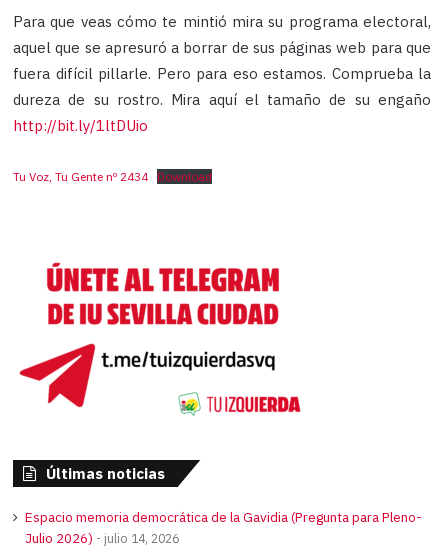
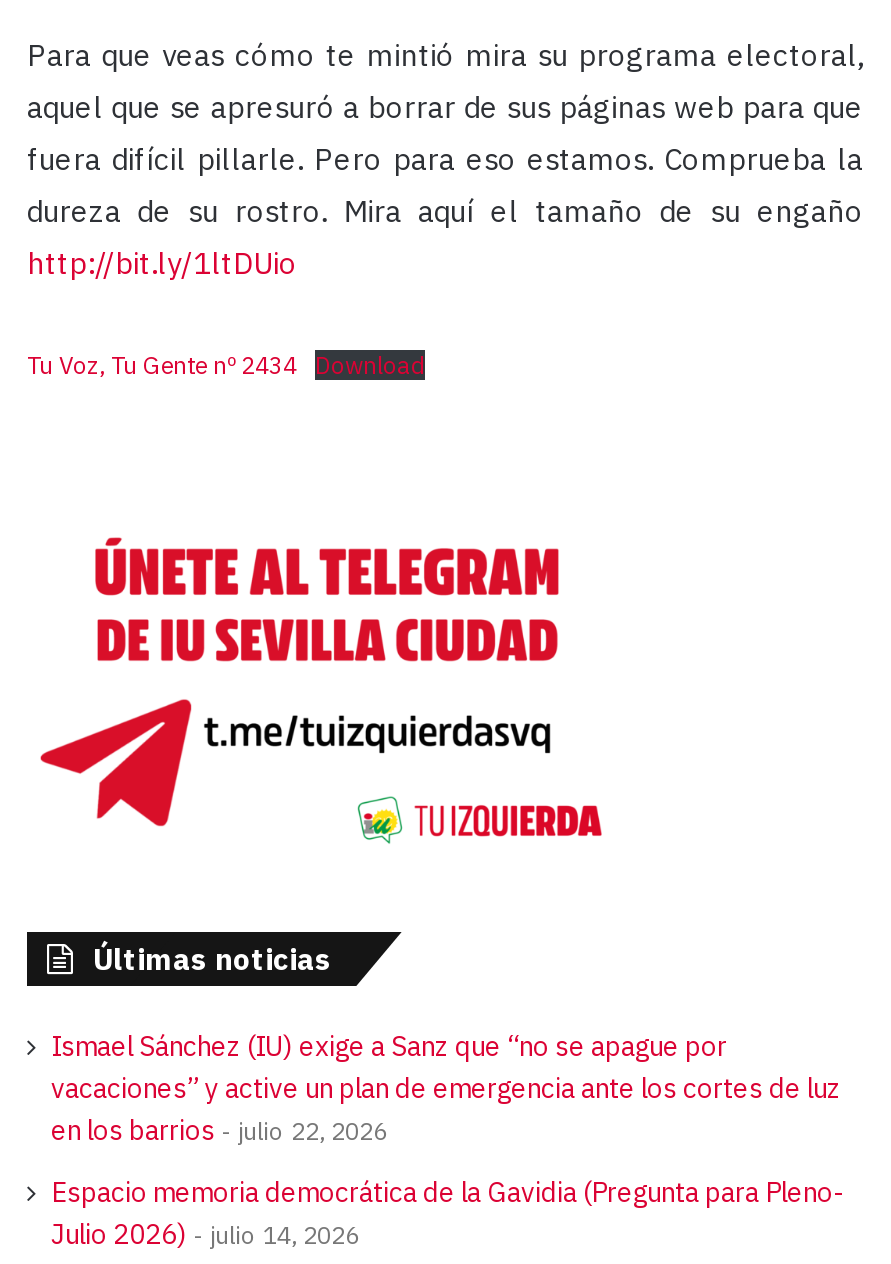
+ Ismael Sánchez (IU) exige a Sanz que “no se apague por
+ vacaciones” y active un plan de emergencia ante los cortes de luz
+ en los barrios
+ julio 22, 2026
